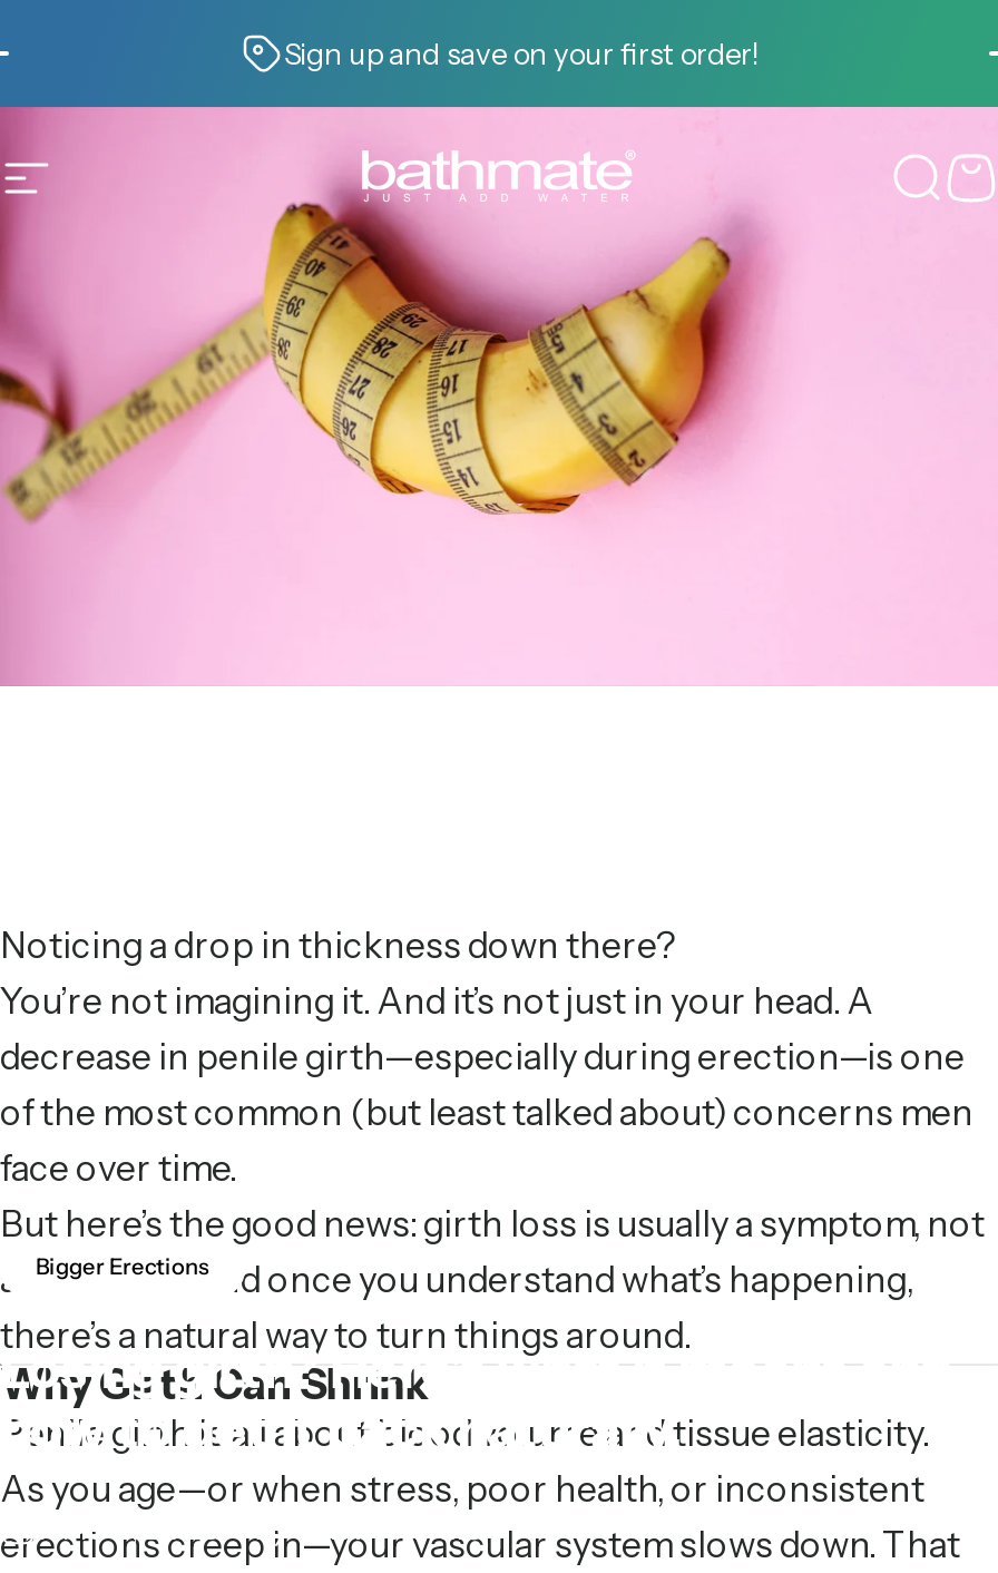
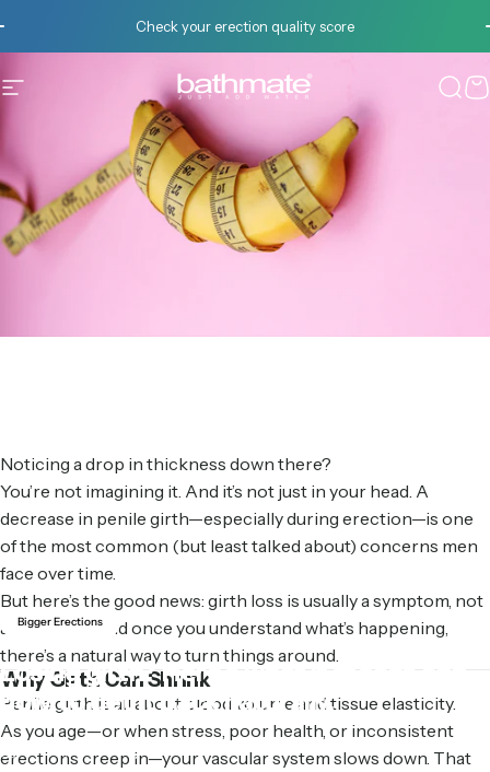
- Sign up and save on your first order!
+ Check your erection quality score
